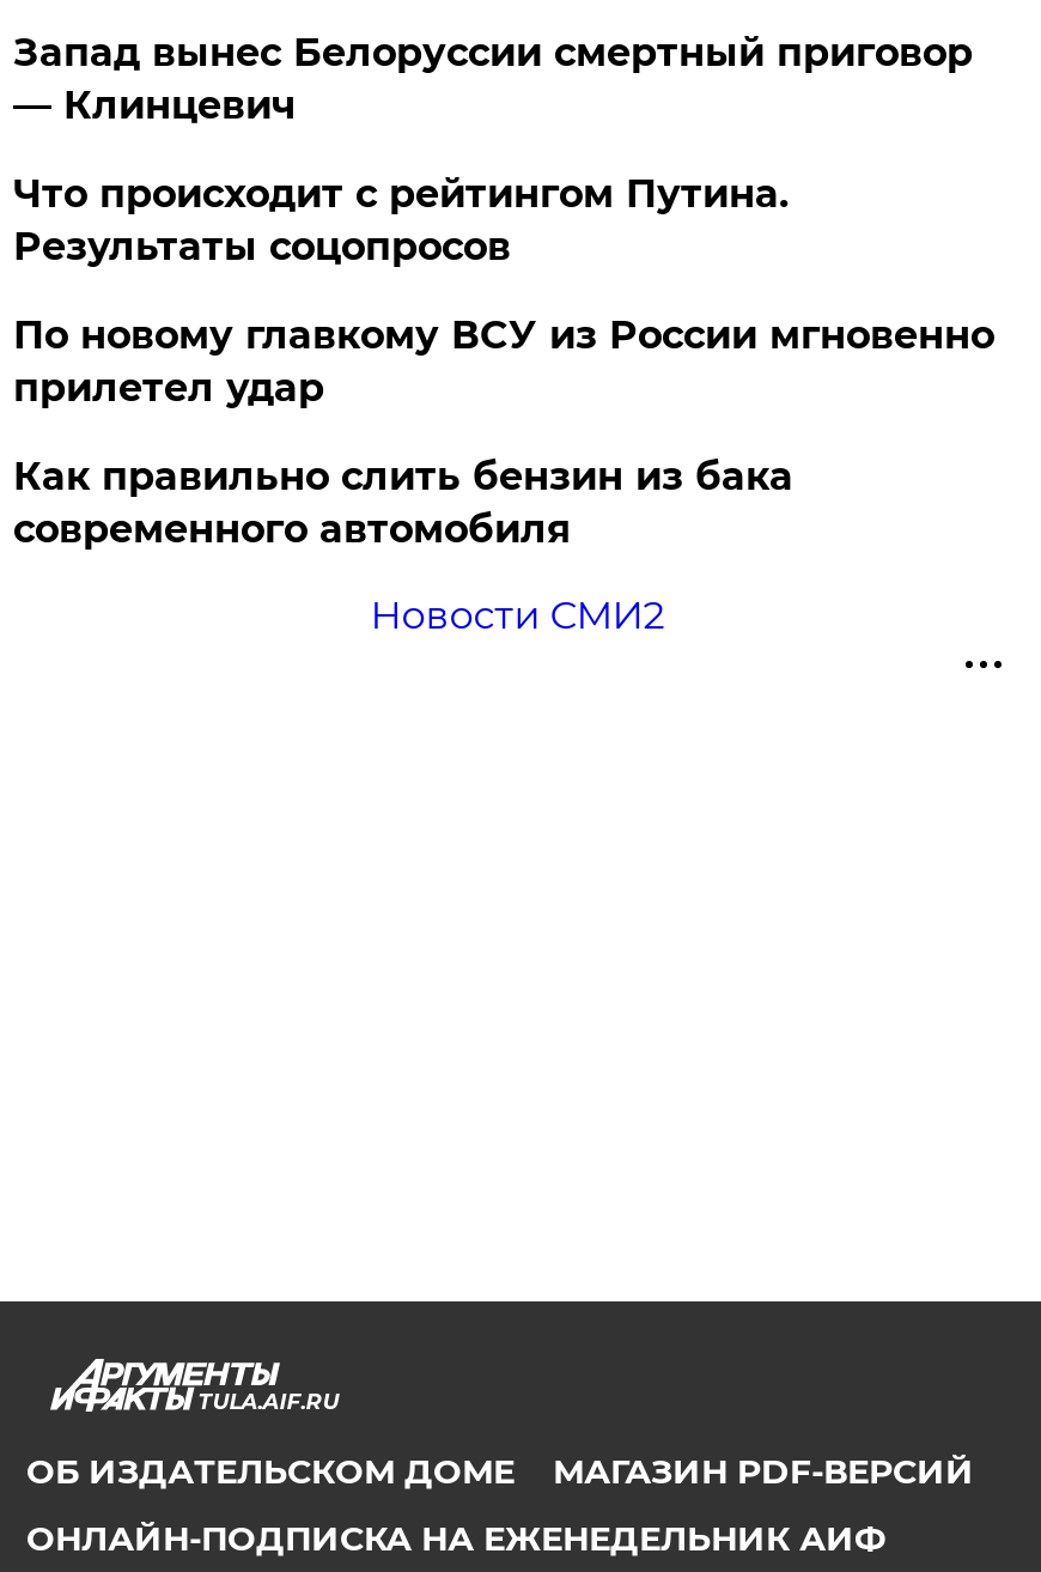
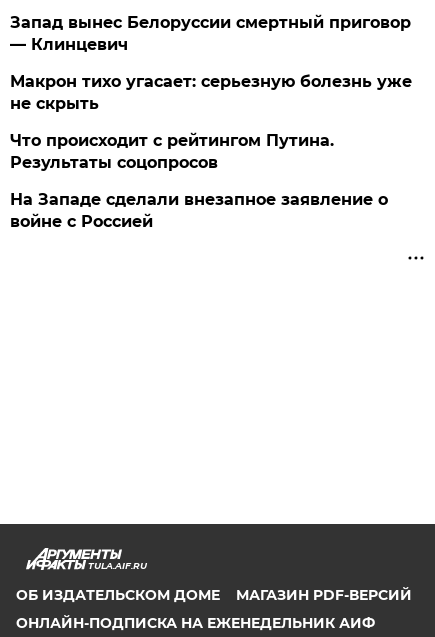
+ Макрон тихо угасает: серьезную болезнь уже
+ не скрыть

moved down: Что происходит с рейтингом Путина. | Результаты соцопросов

- По новому главкому ВСУ из России мгновенно
- прилетел удар
- Как правильно слить бензин из бака
- современного автомобиля
- Новости СМИ2
+ На Западе сделали внезапное заявление о
+ войне с Россией
